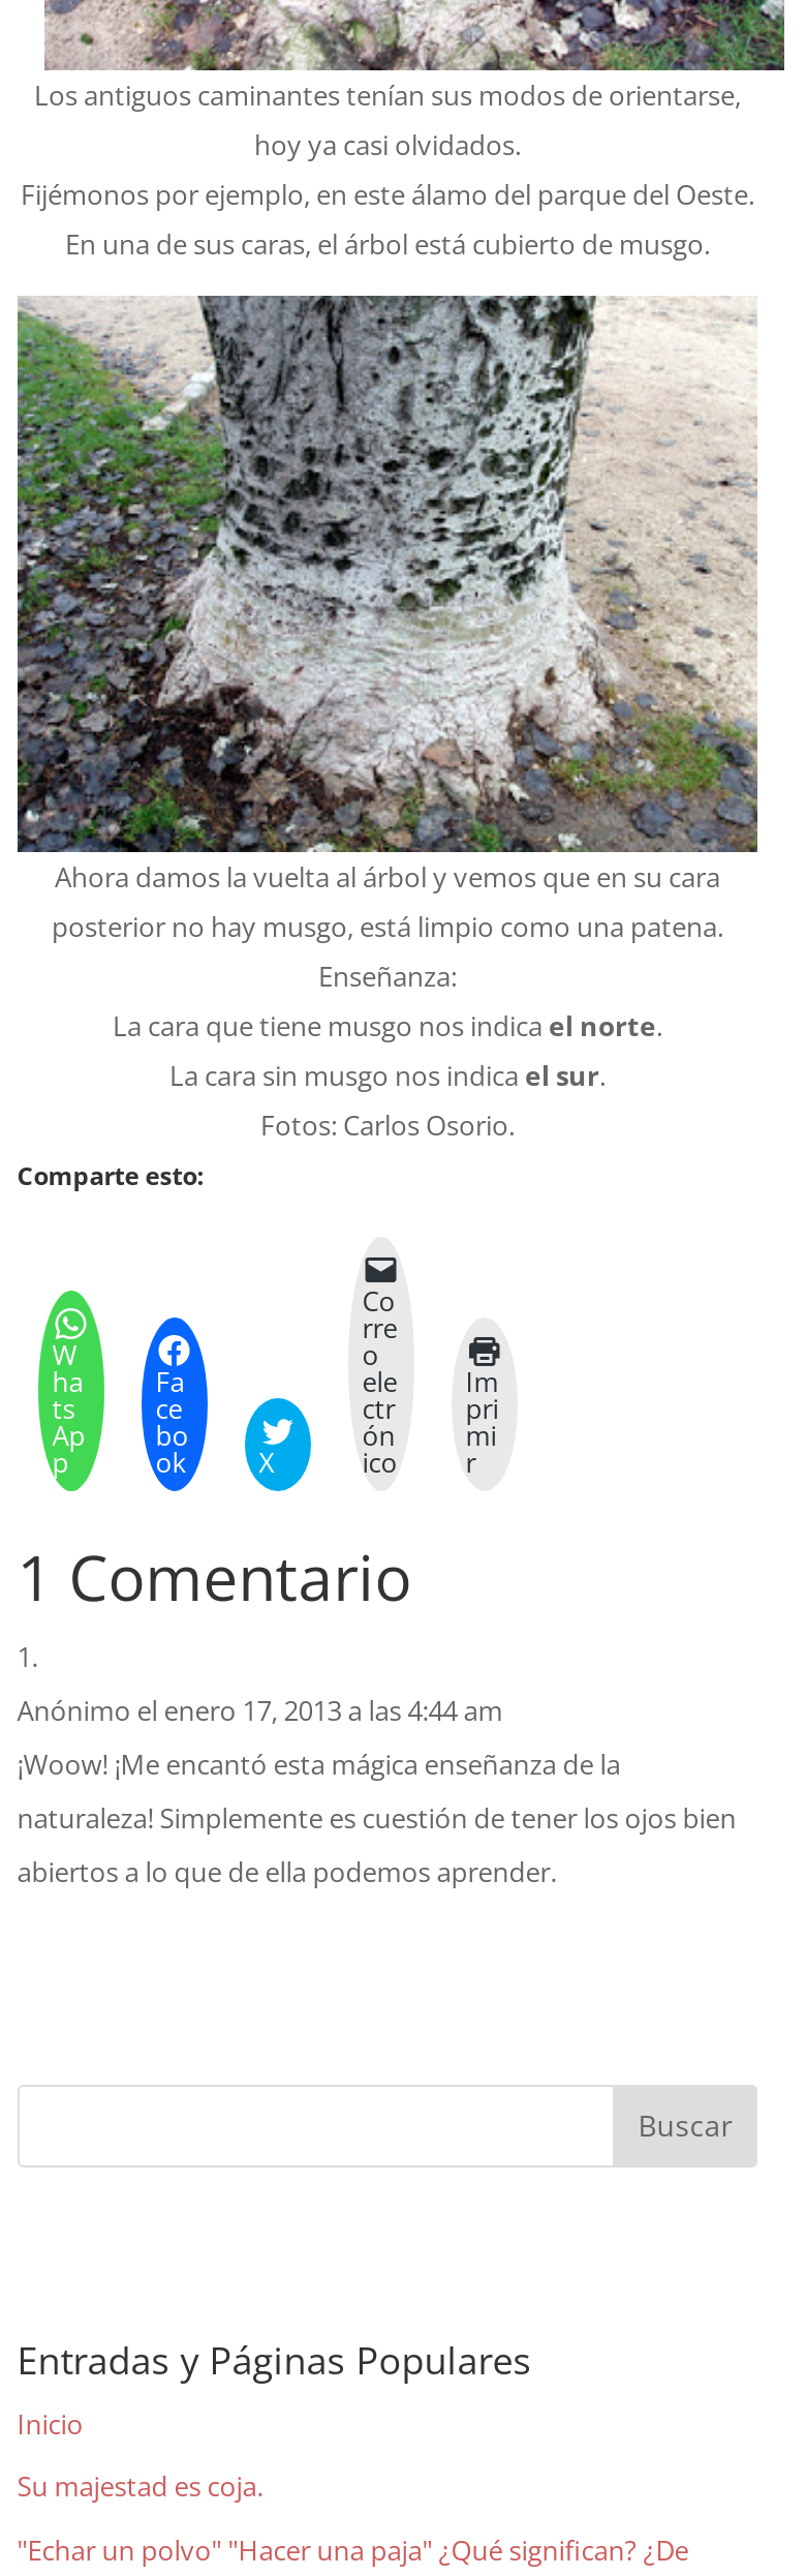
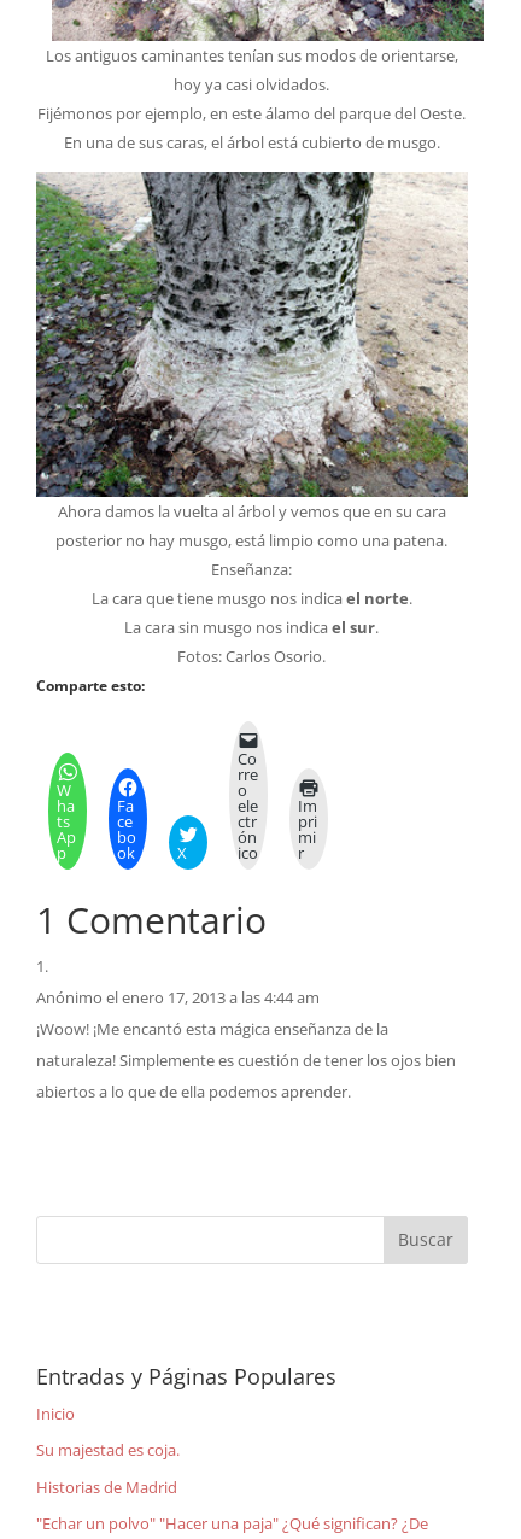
+ Historias de Madrid
